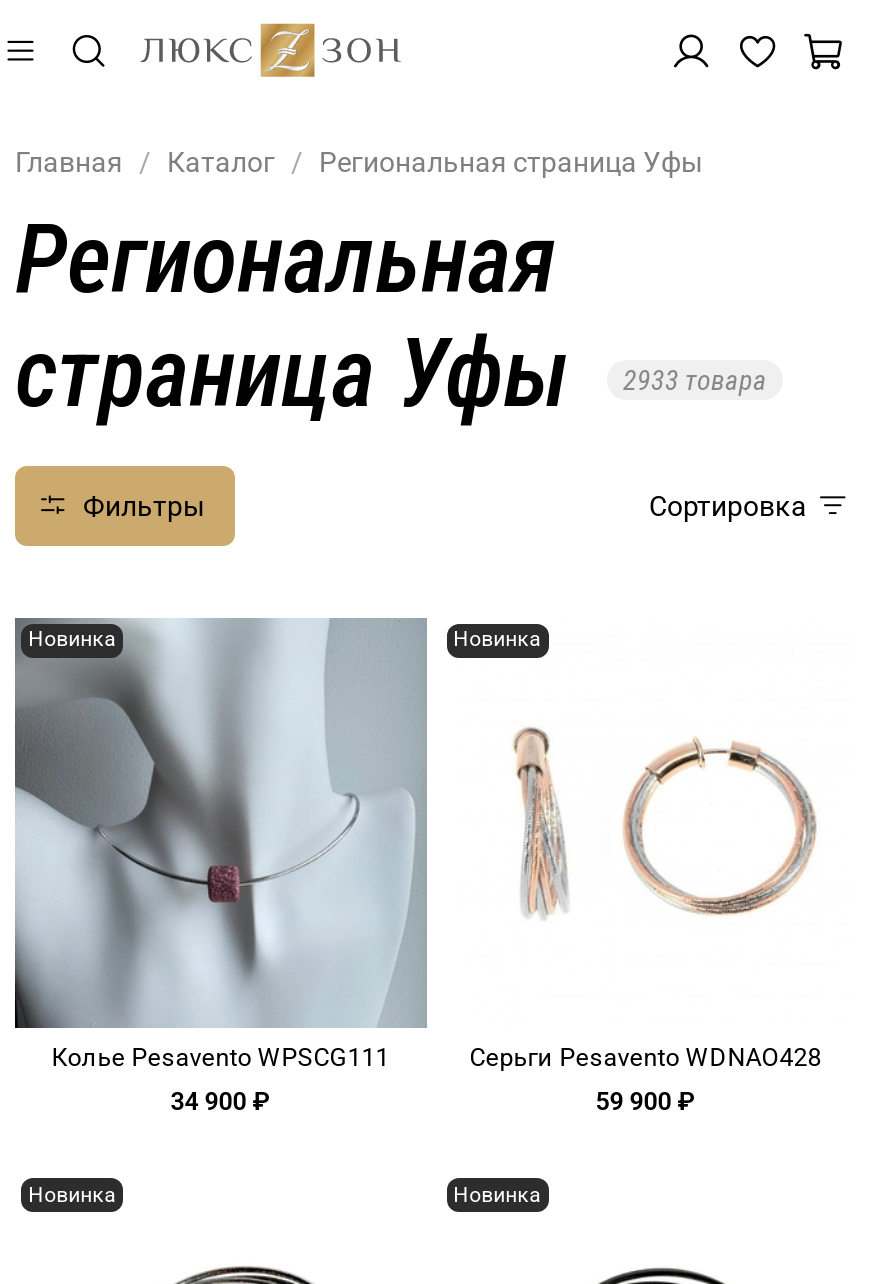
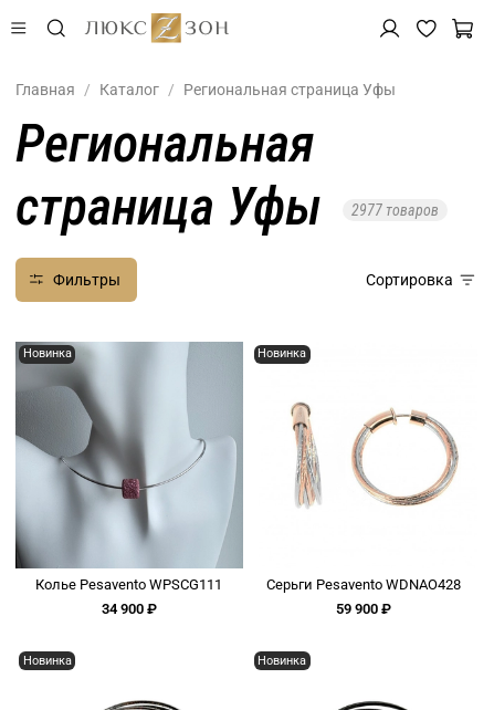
- страница Уфы 2933 товара
+ страница Уфы 2977 товаров
